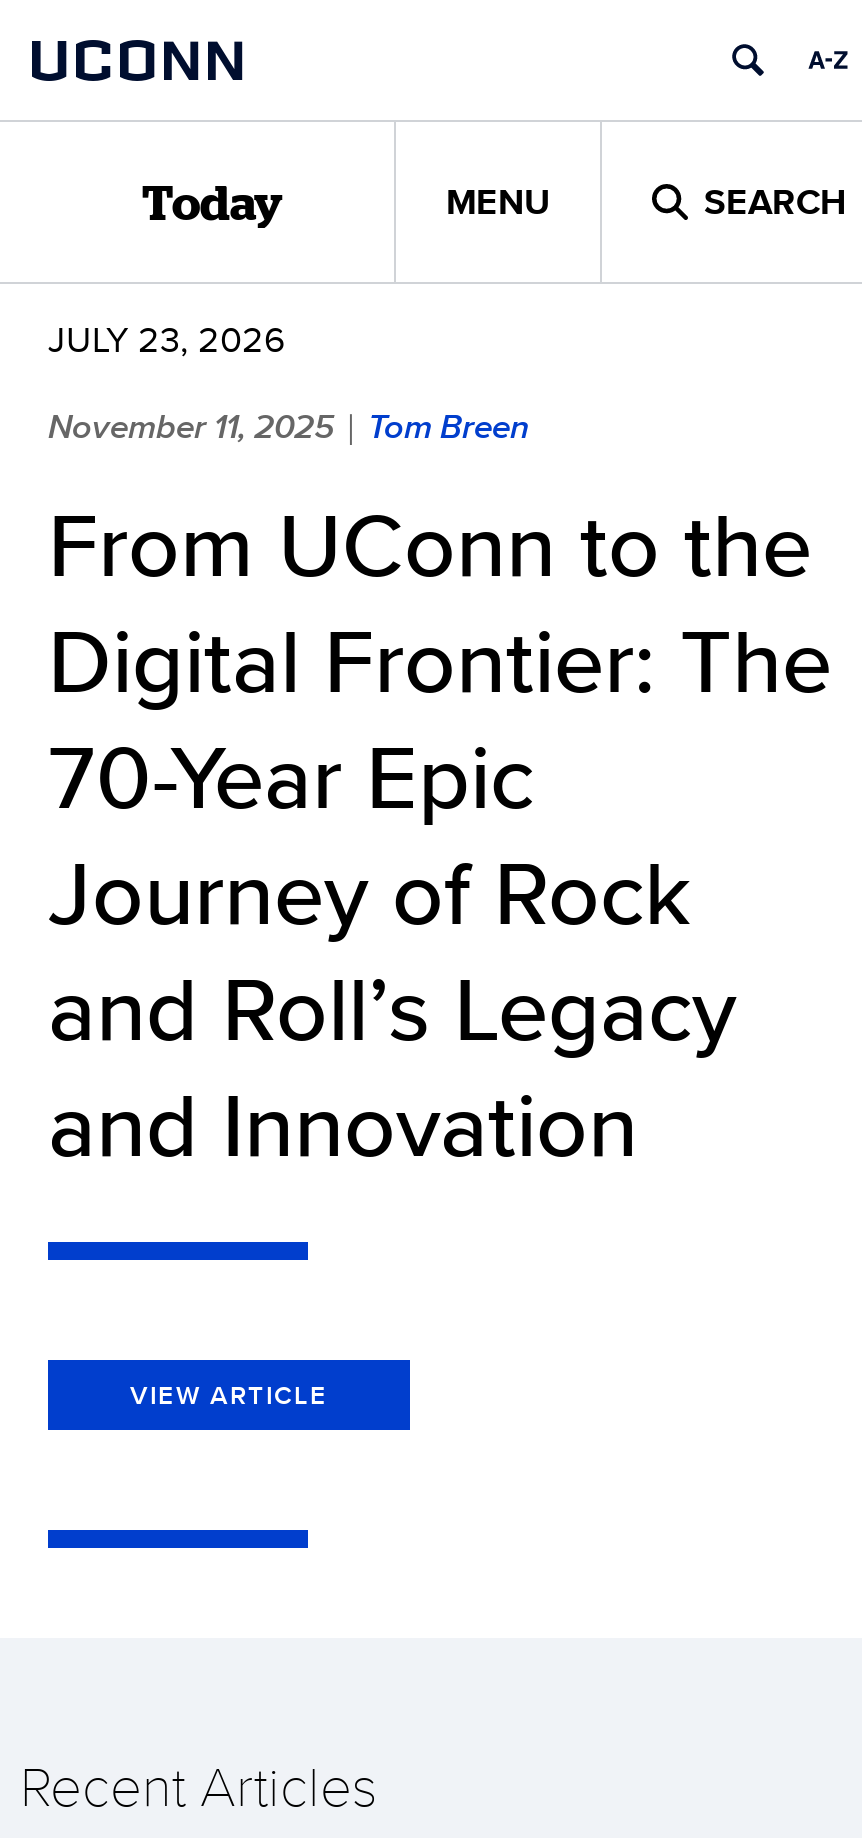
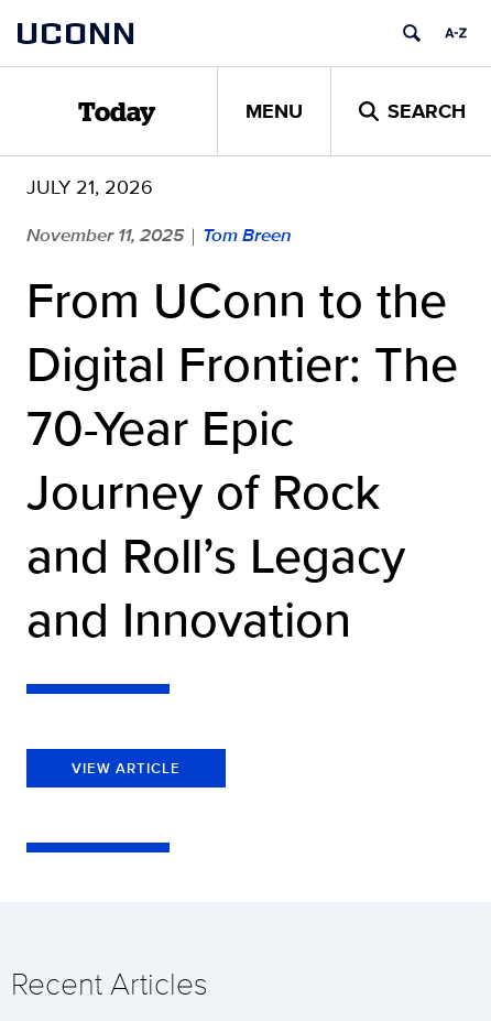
- JULY 23, 2026
+ JULY 21, 2026
